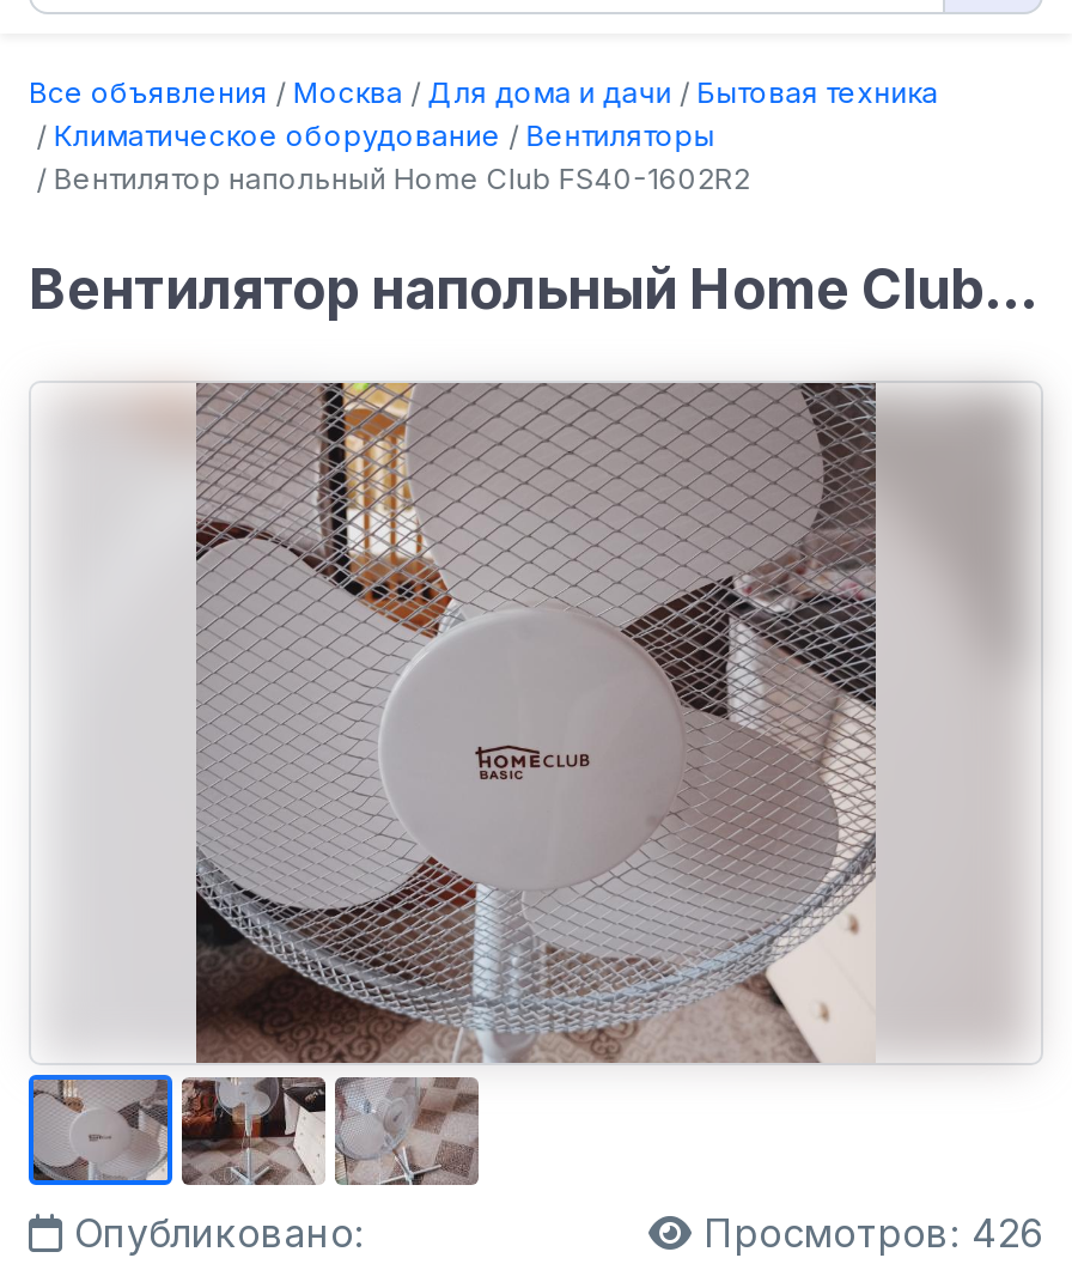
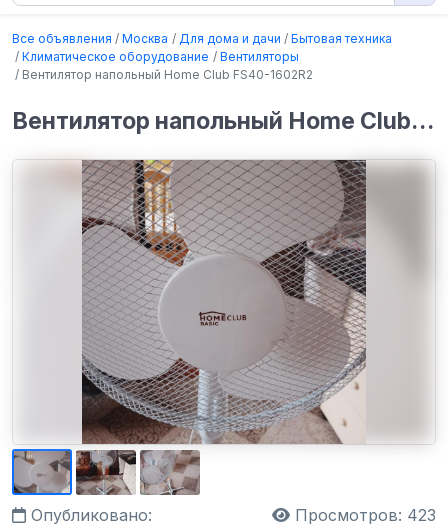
- Просмотров: 426
+ Просмотров: 423
